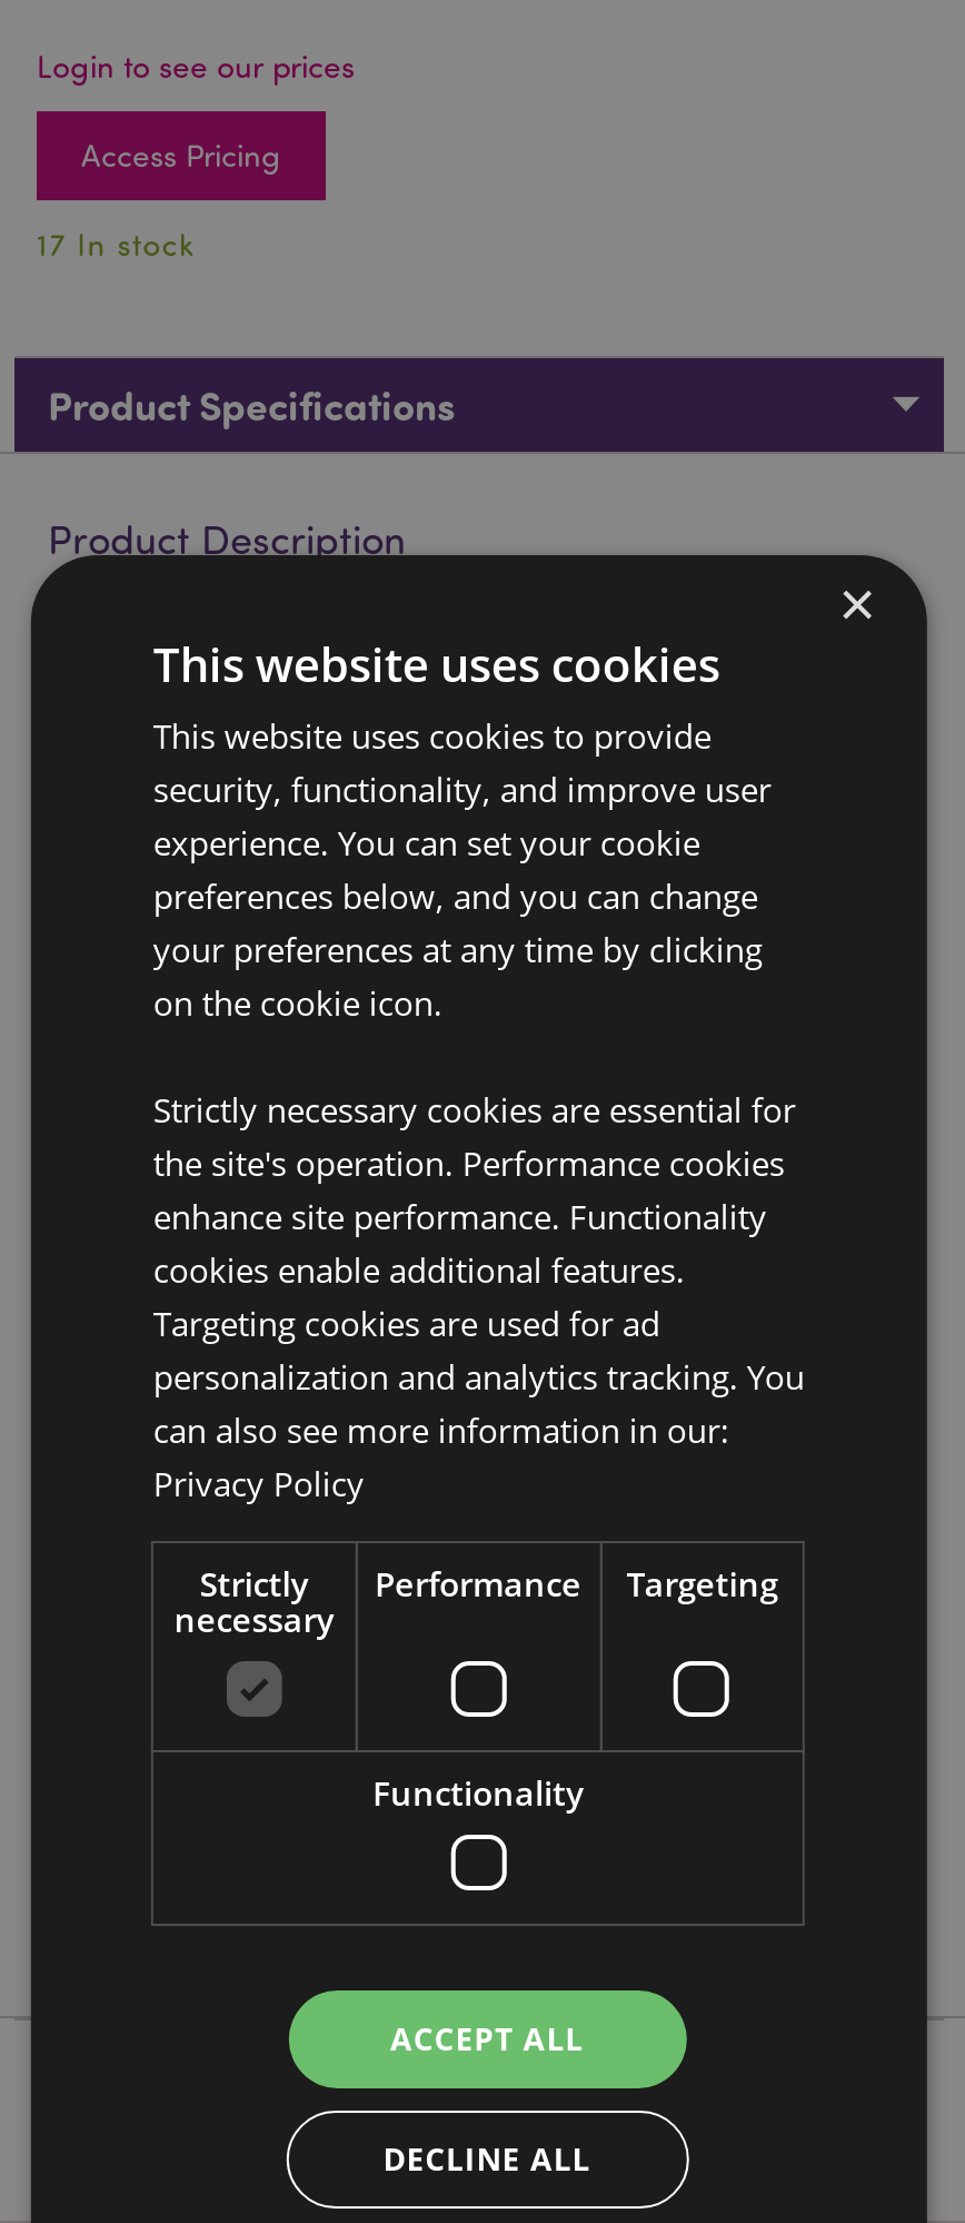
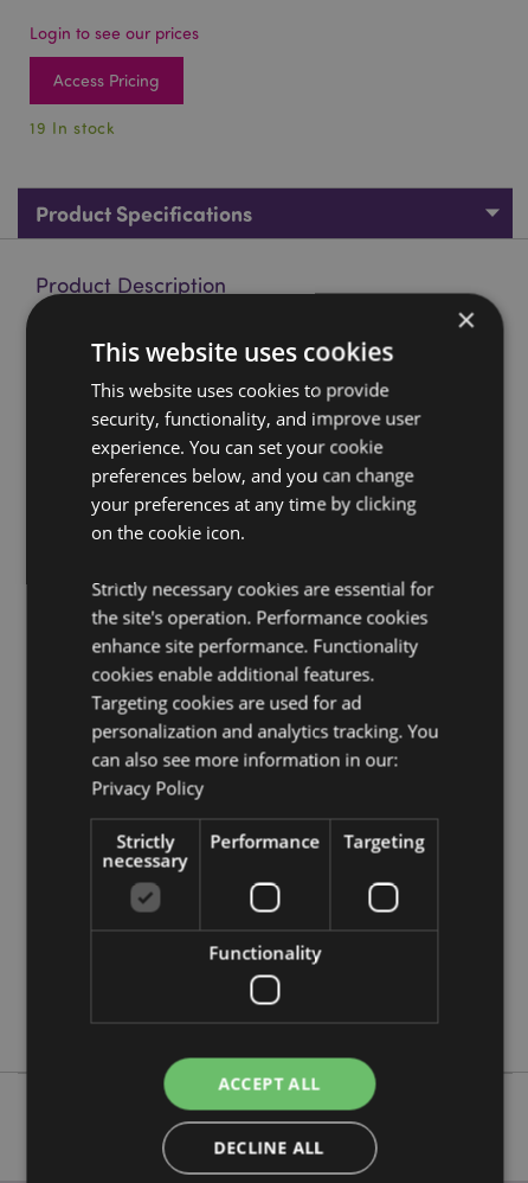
- 17 In stock
+ 19 In stock
